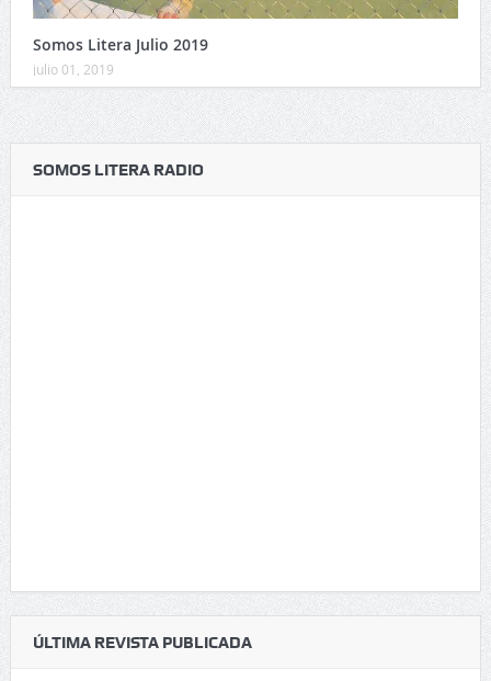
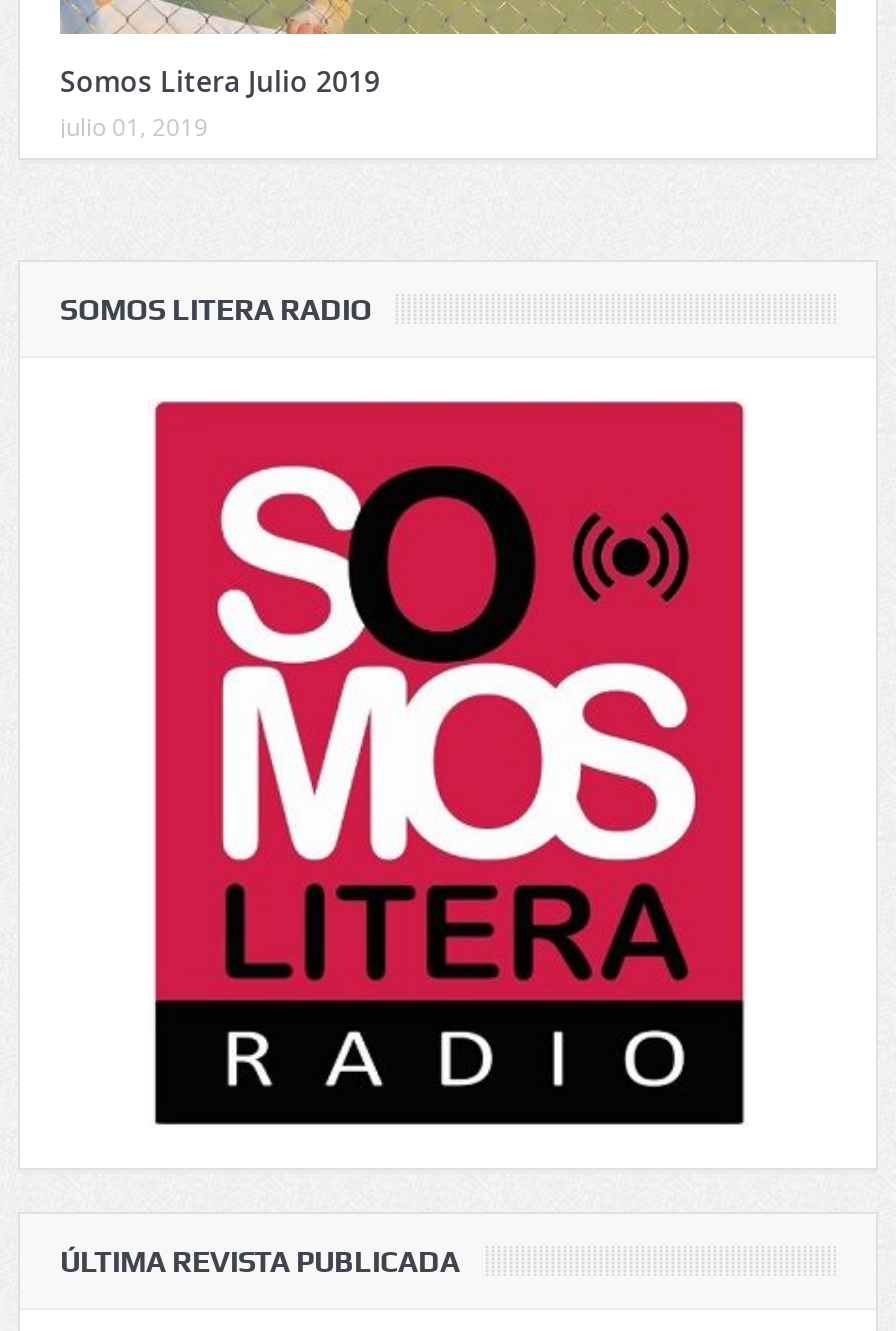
+ [image]
